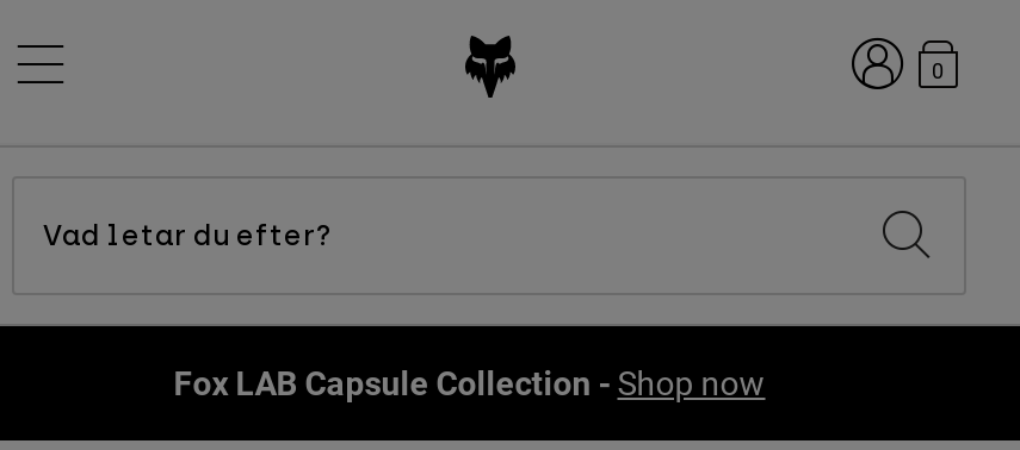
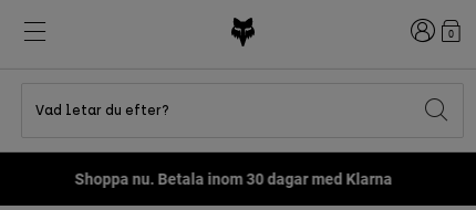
- Fox LAB Capsule Collection - Shop now
+ Shoppa nu. Betala inom 30 dagar med Klarna
